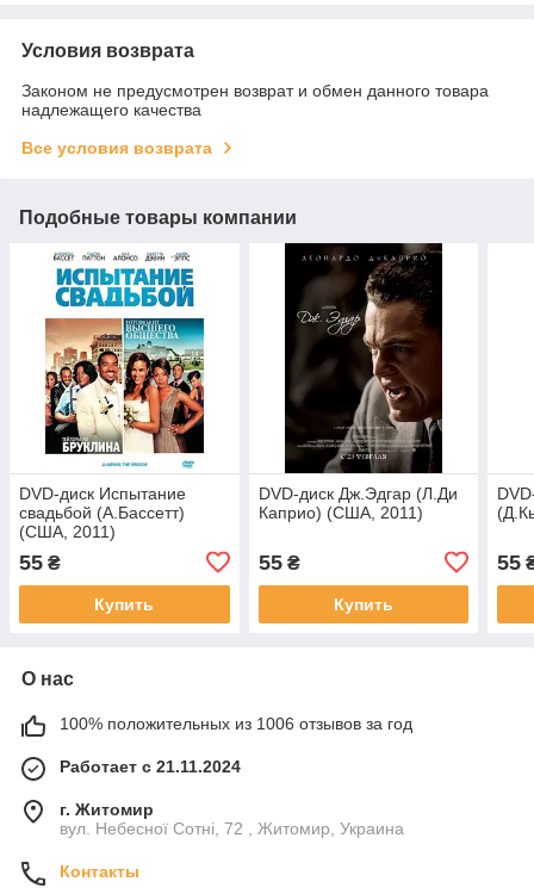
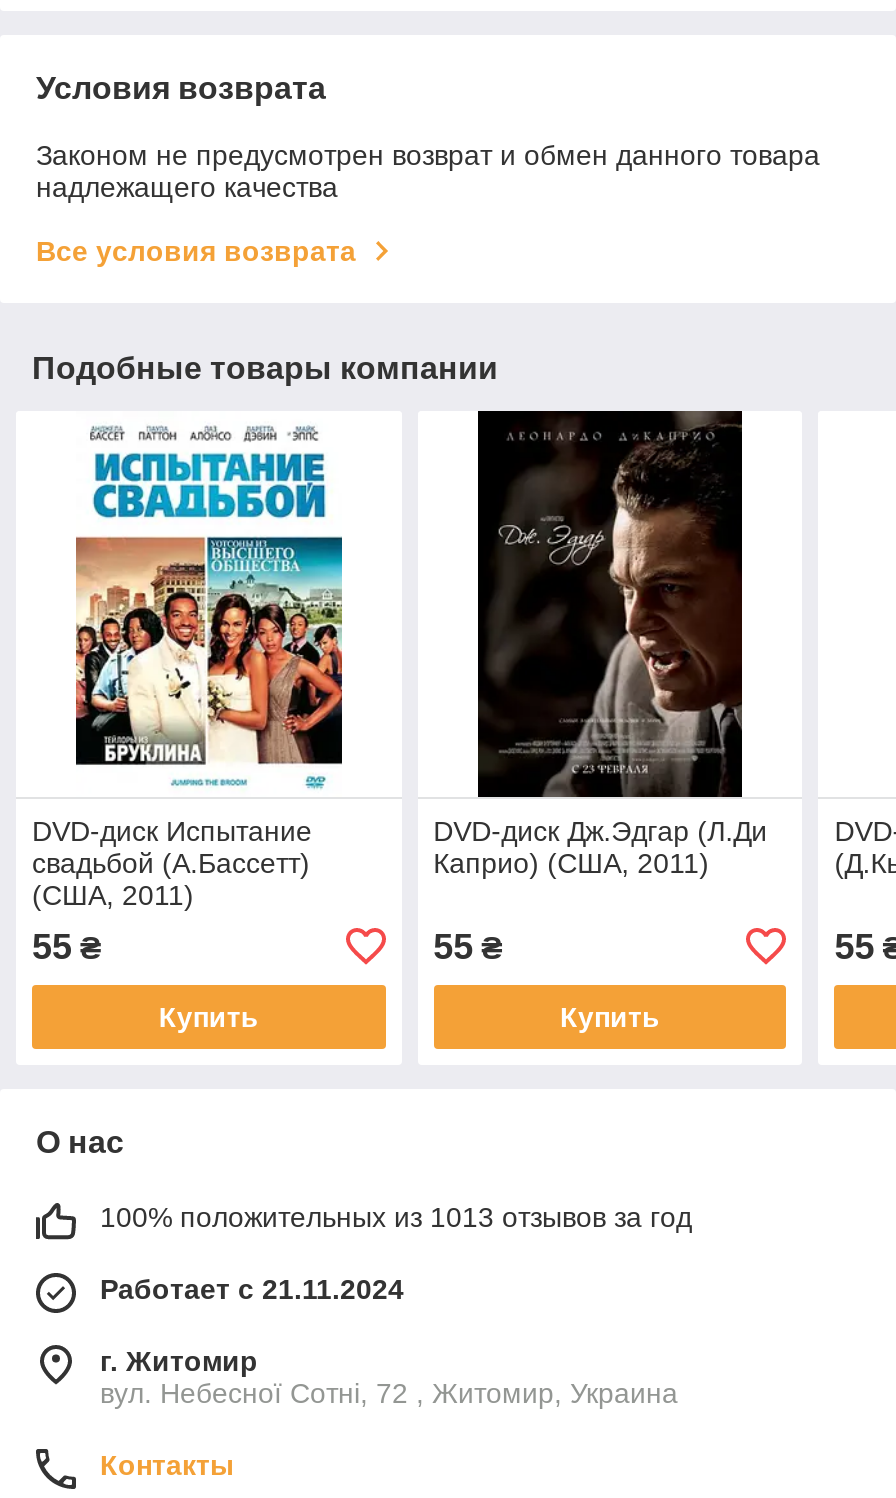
- 100% положительных из 1006 отзывов за год
+ 100% положительных из 1013 отзывов за год
